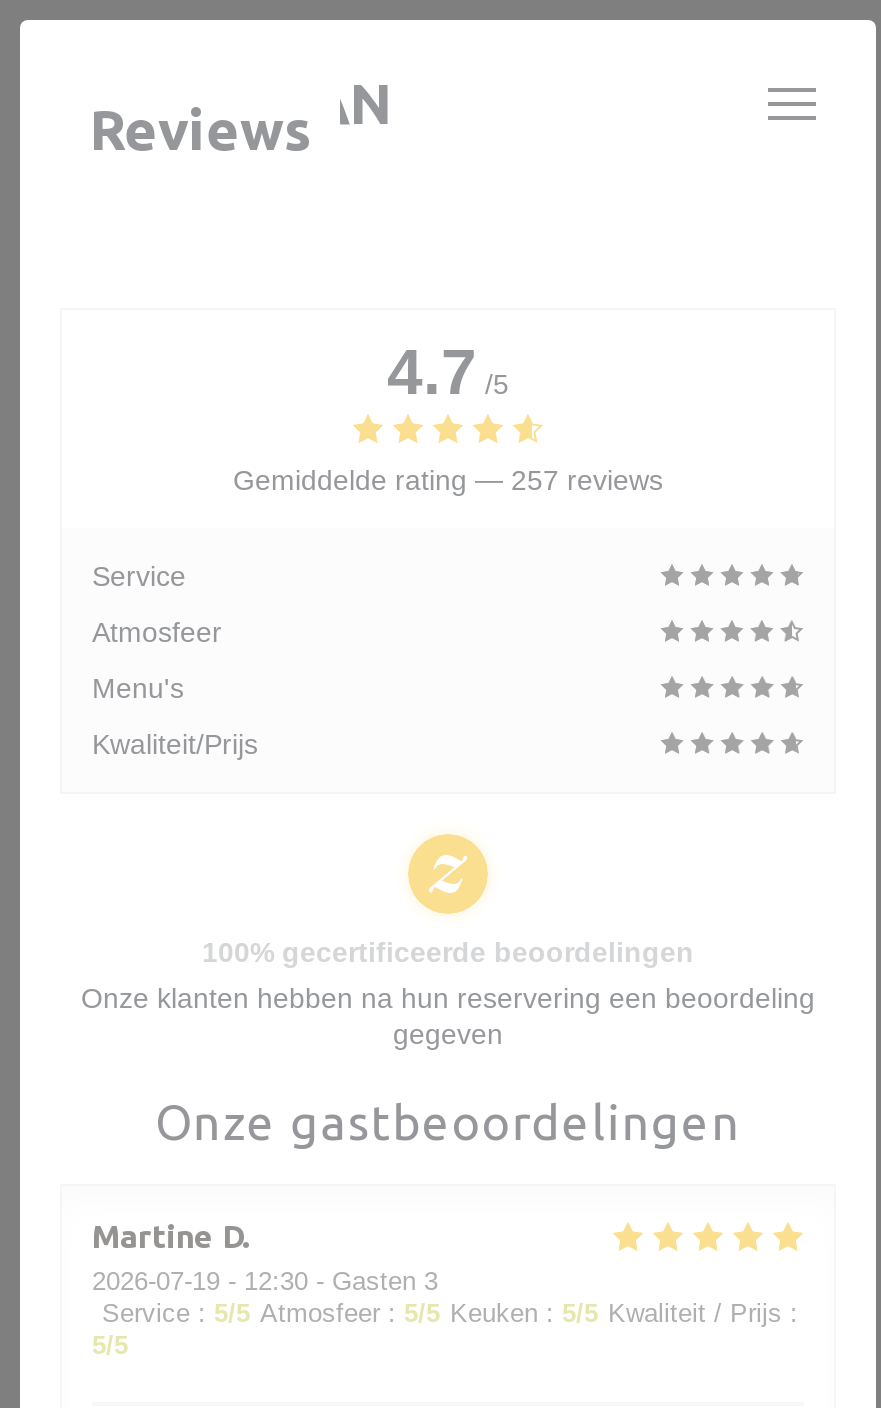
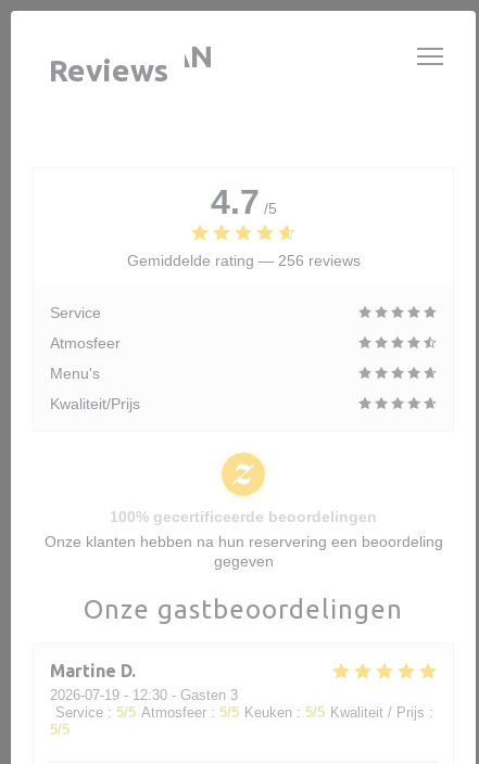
- Gemiddelde rating — 257 reviews
+ Gemiddelde rating — 256 reviews
